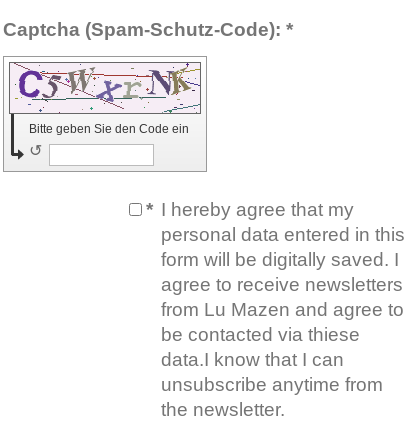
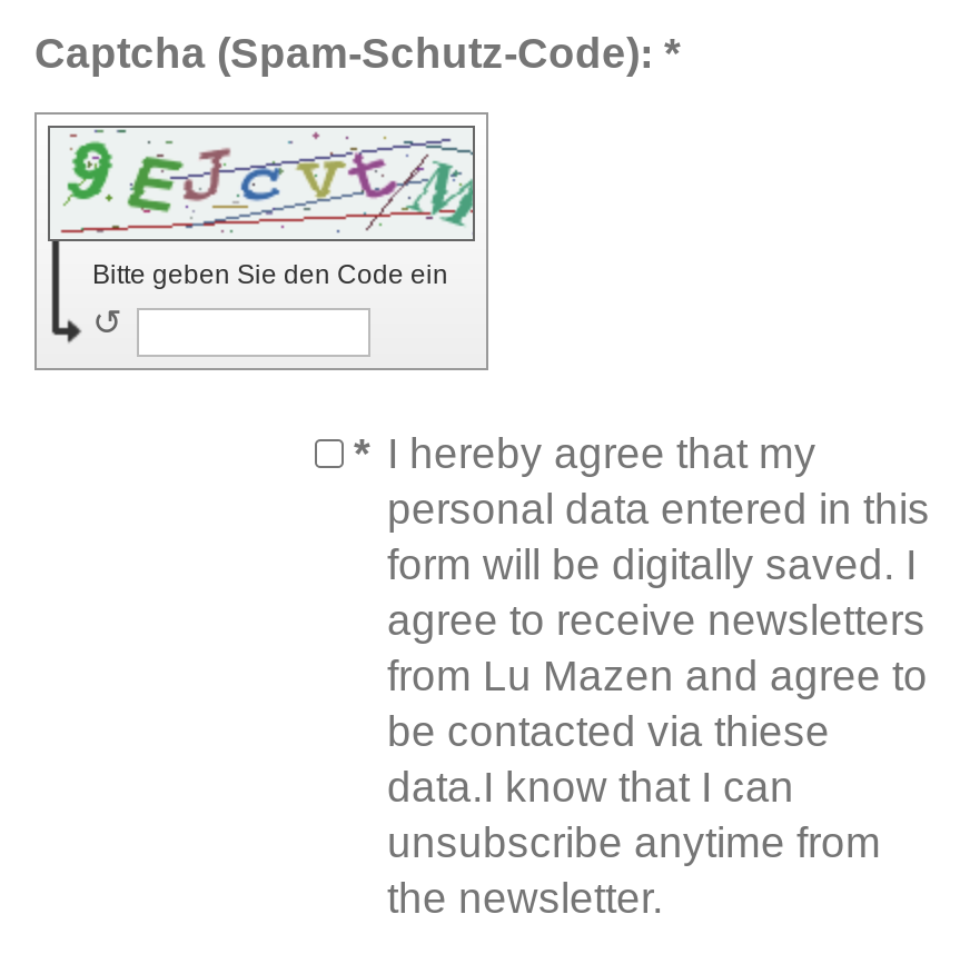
- [image]
+ [image]
